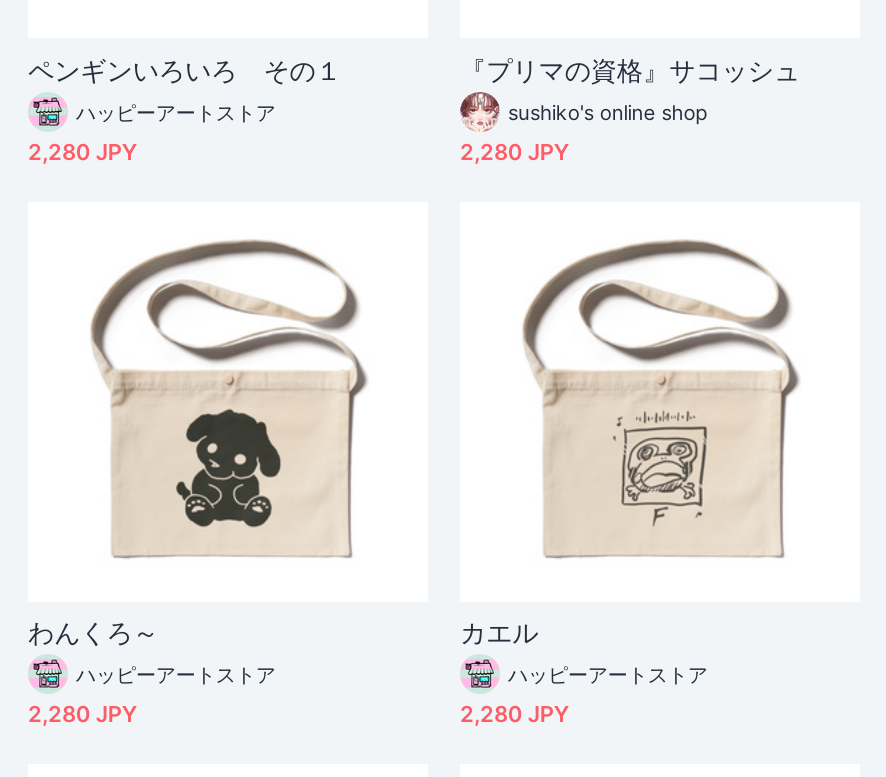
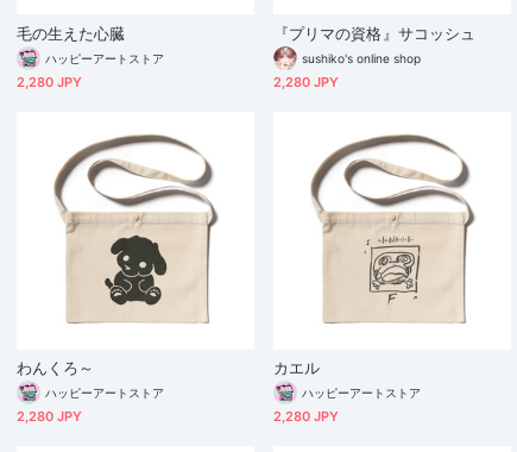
- ペンギンいろいろ その１
+ 毛の生えた心臓
